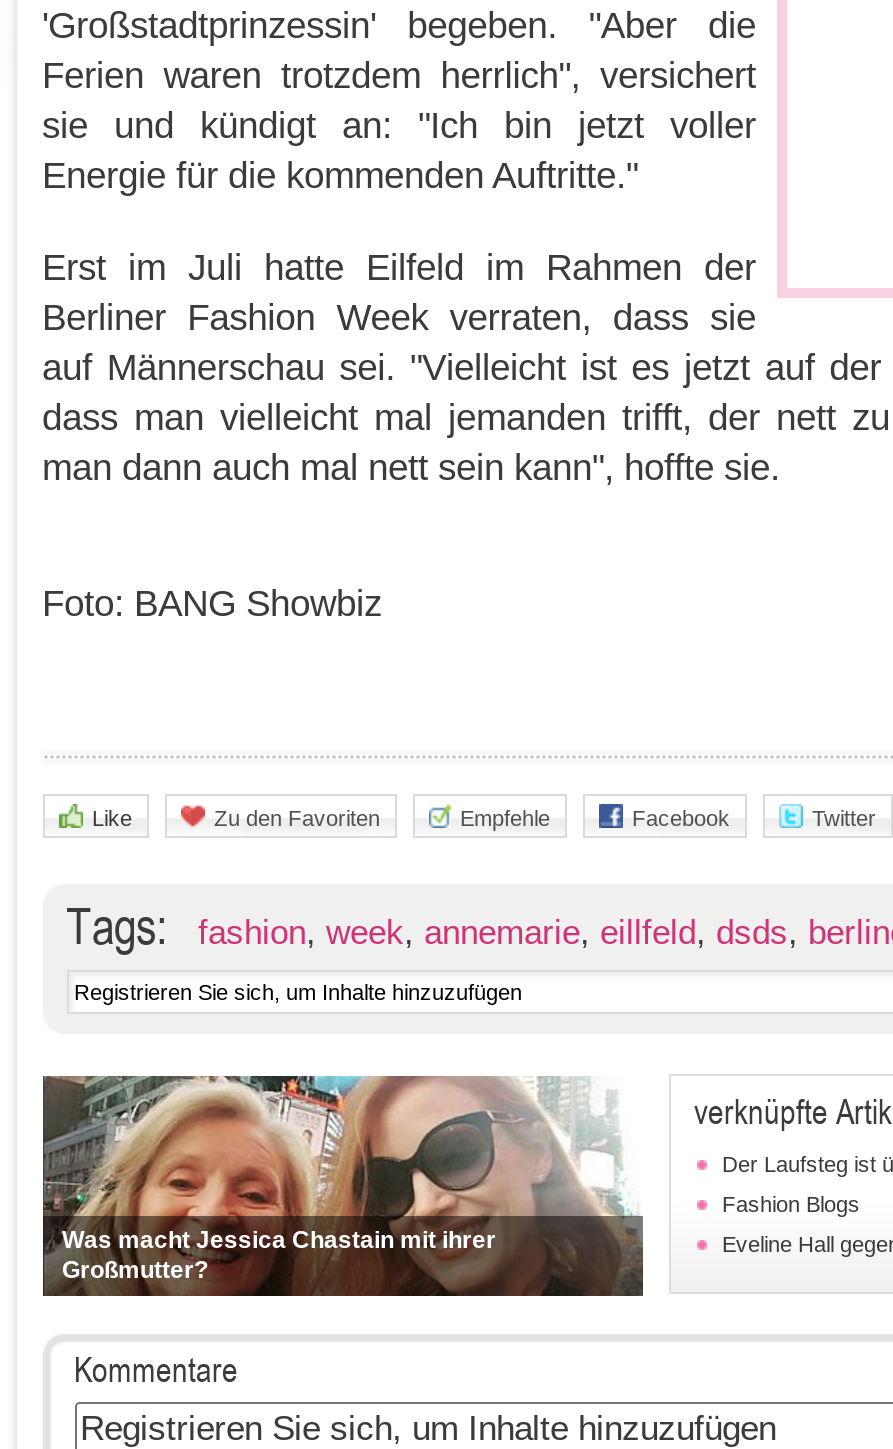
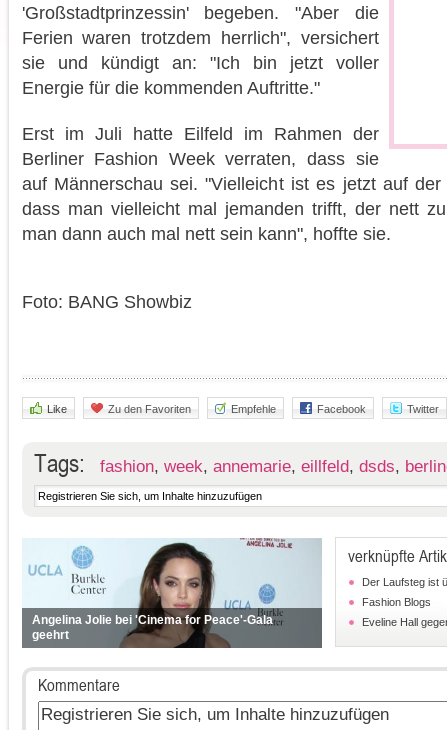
- [image]
- Was macht Jessica Chastain mit ihrer
- Großmutter?
+ [image]
+ Angelina Jolie bei 'Cinema for Peace'-Gala
+ geehrt
